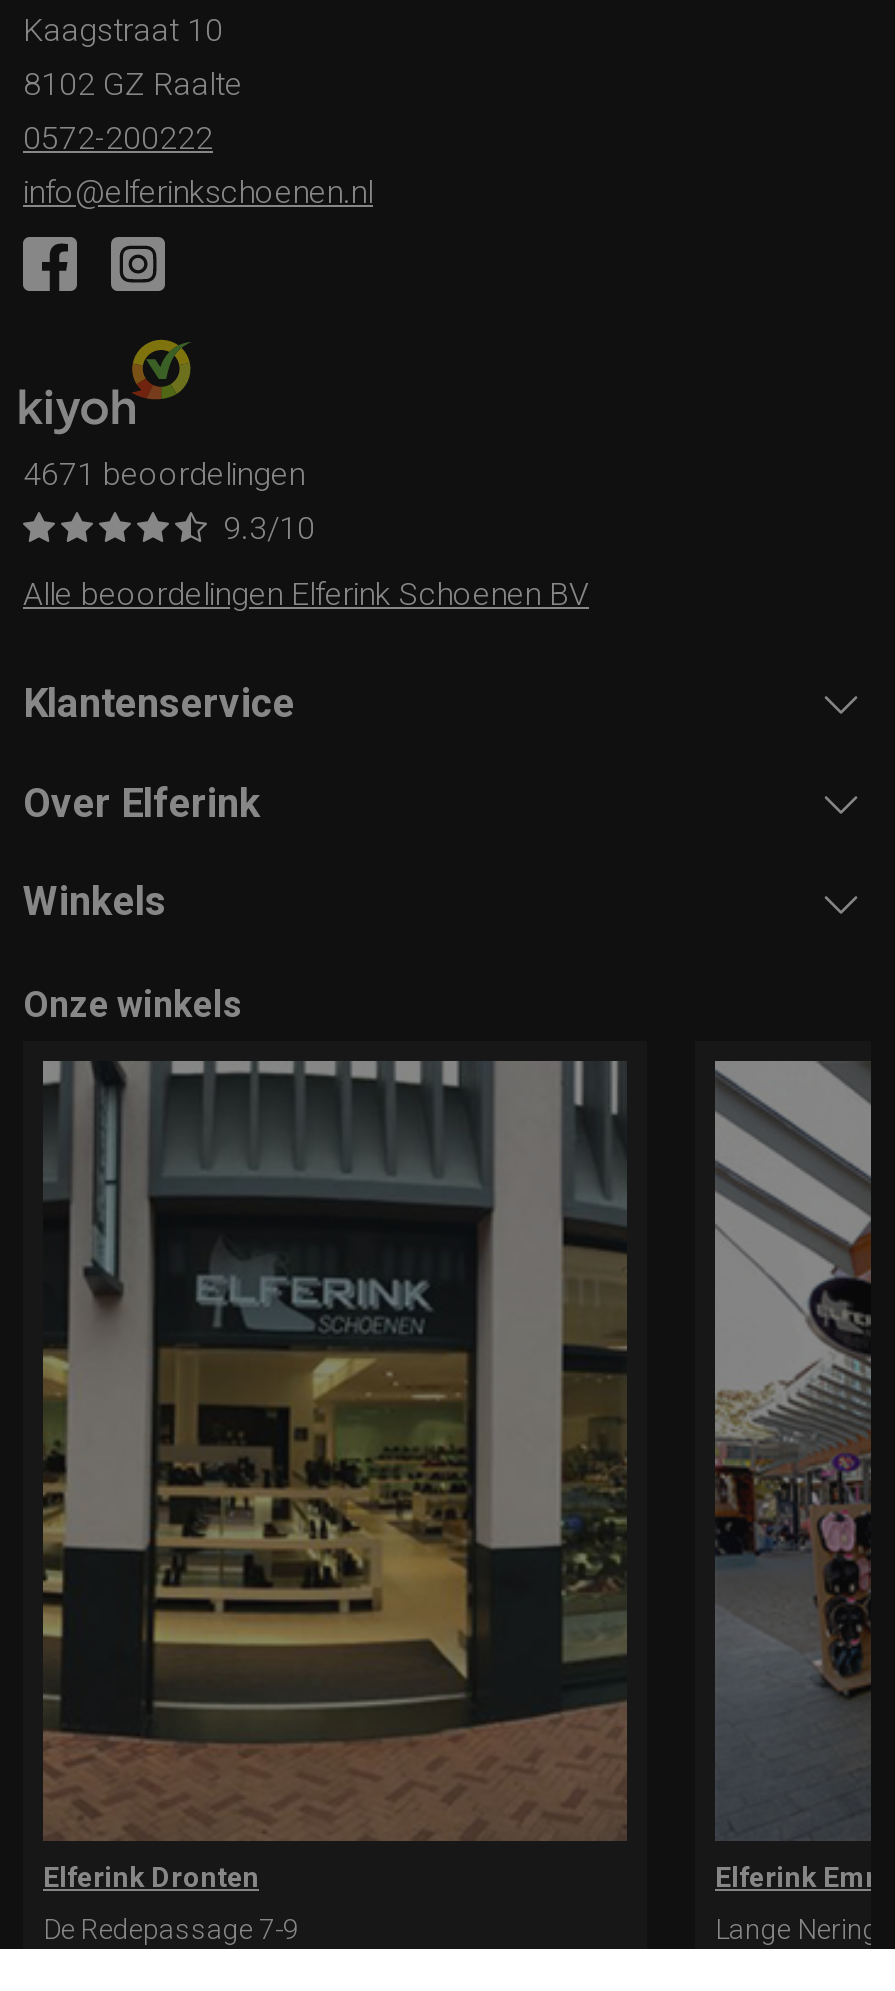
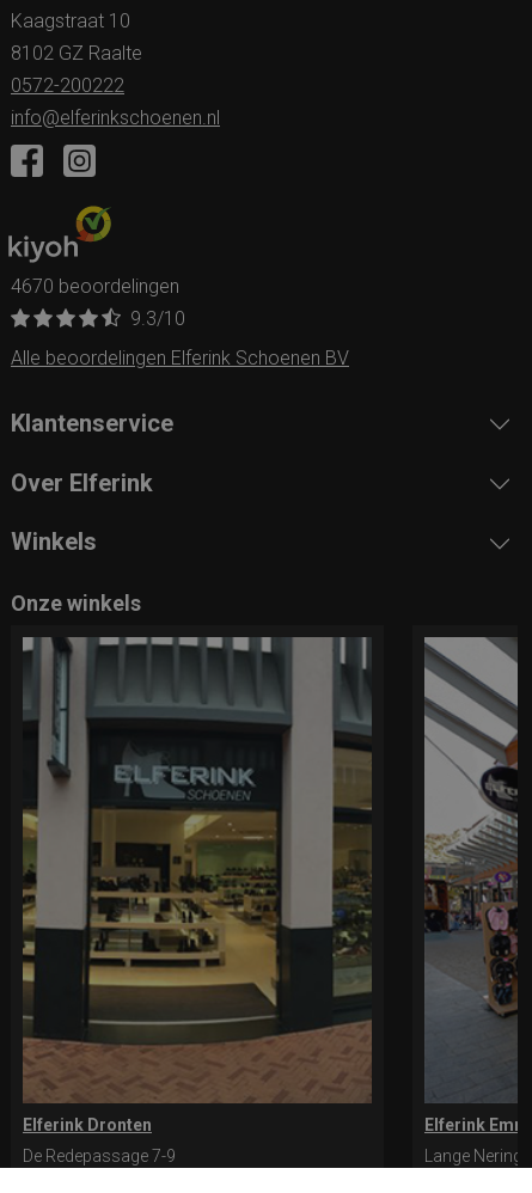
- 4671 beoordelingen
+ 4670 beoordelingen
